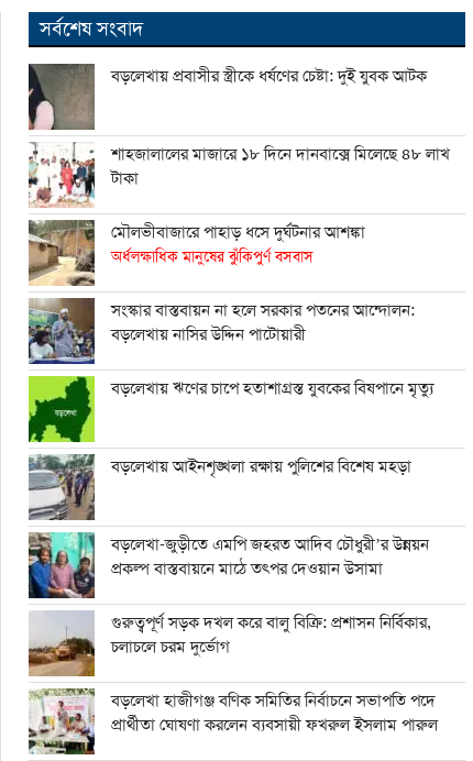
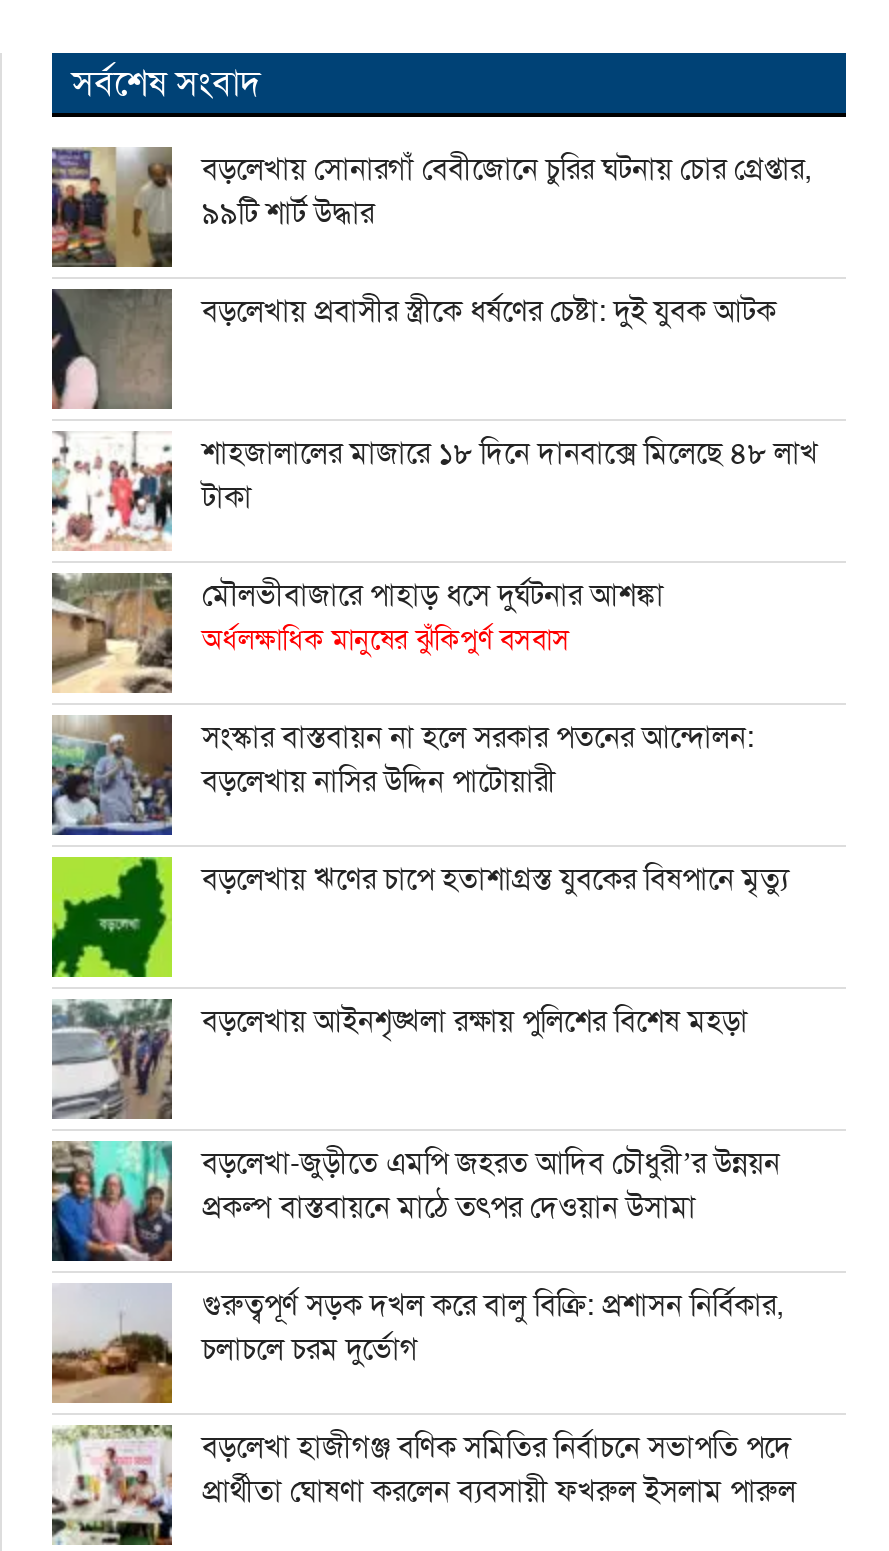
+ [image]
+ বড়লেখায় সোনারগাঁ বেবীজোনে চুরির ঘটনায় চোর গ্রেপ্তার,
+ ৯৯টি শার্ট উদ্ধার
